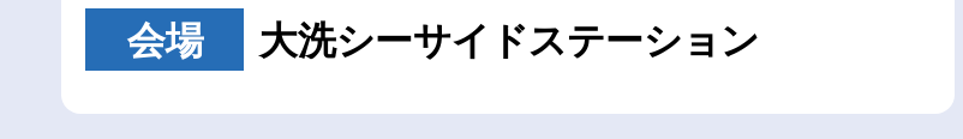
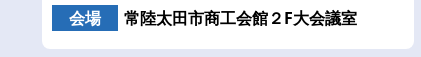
- 大洗シーサイドステーション
+ 常陸太田市商工会館２F大会議室
